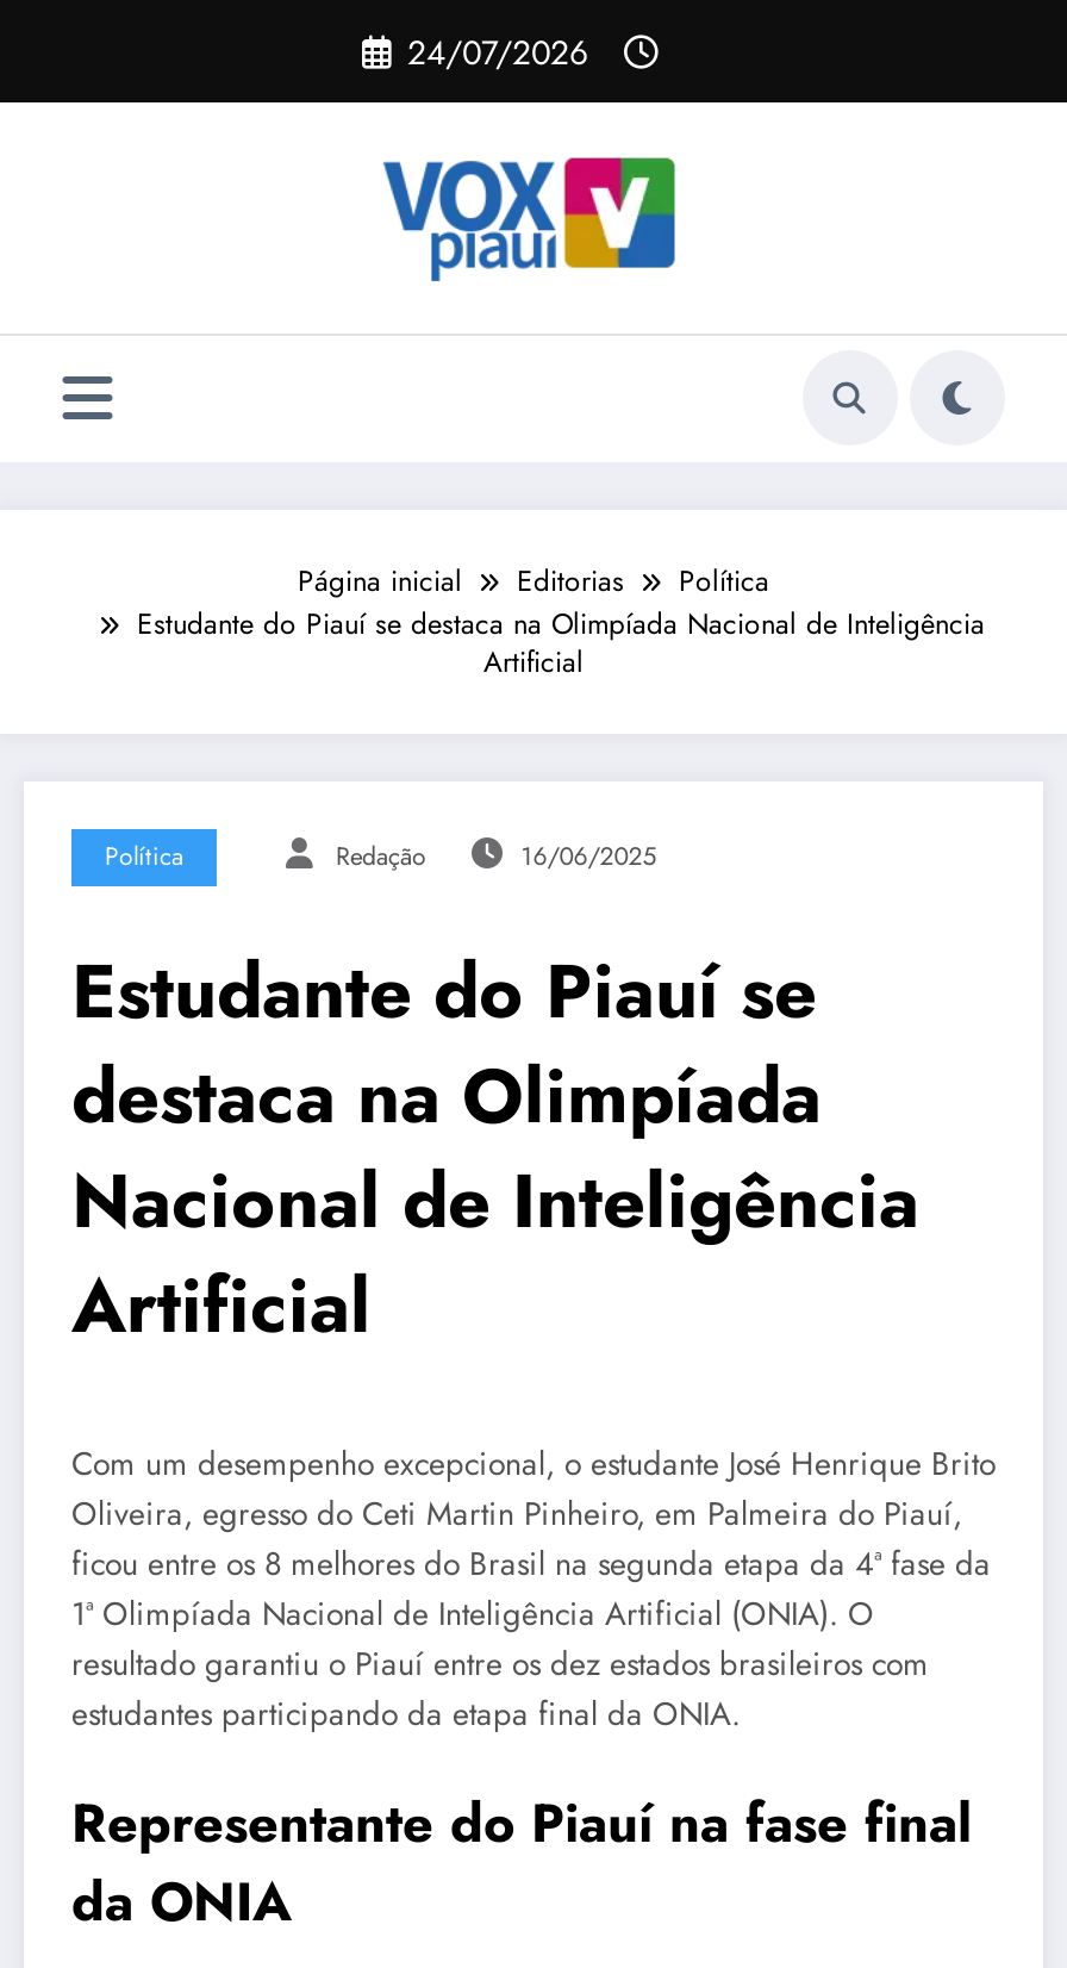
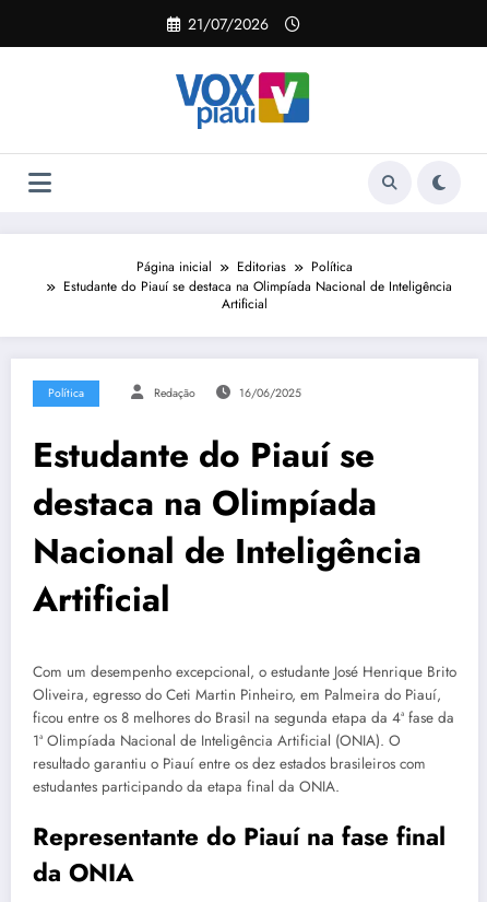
- 24/07/2026
+ 21/07/2026
